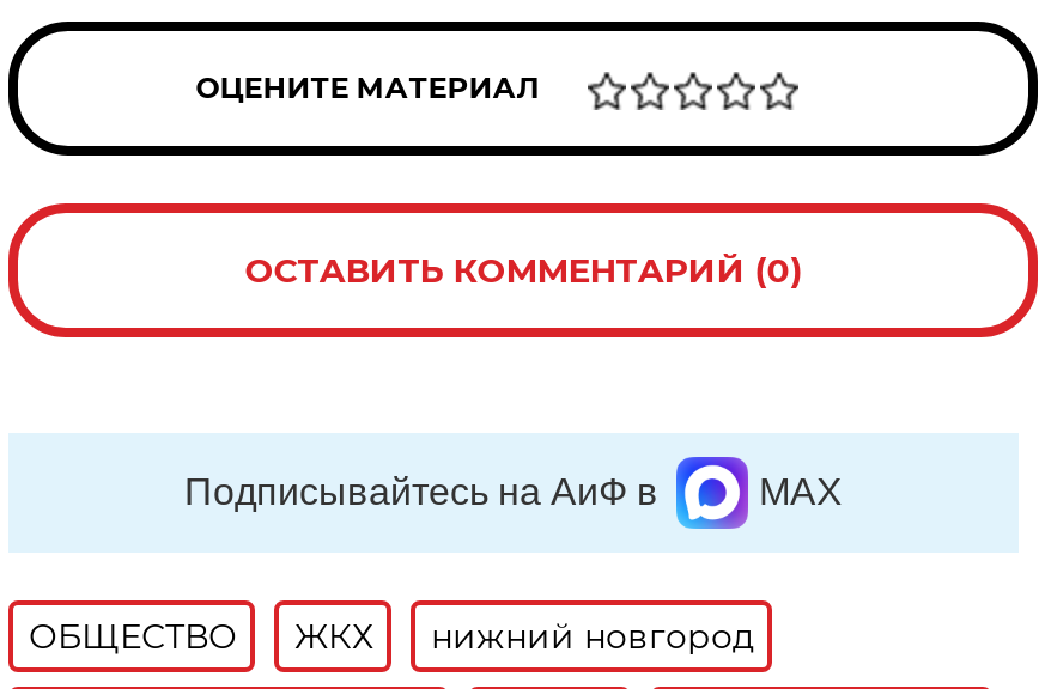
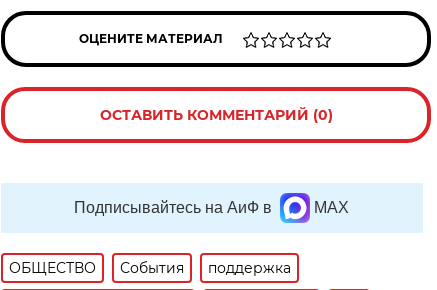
- ЖКХ
- нижний новгород
+ События
+ поддержка
